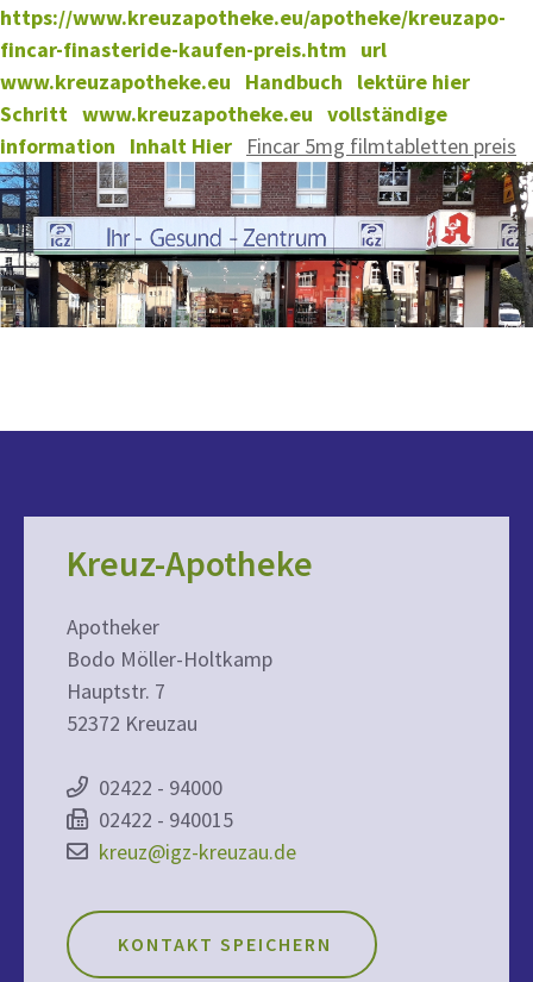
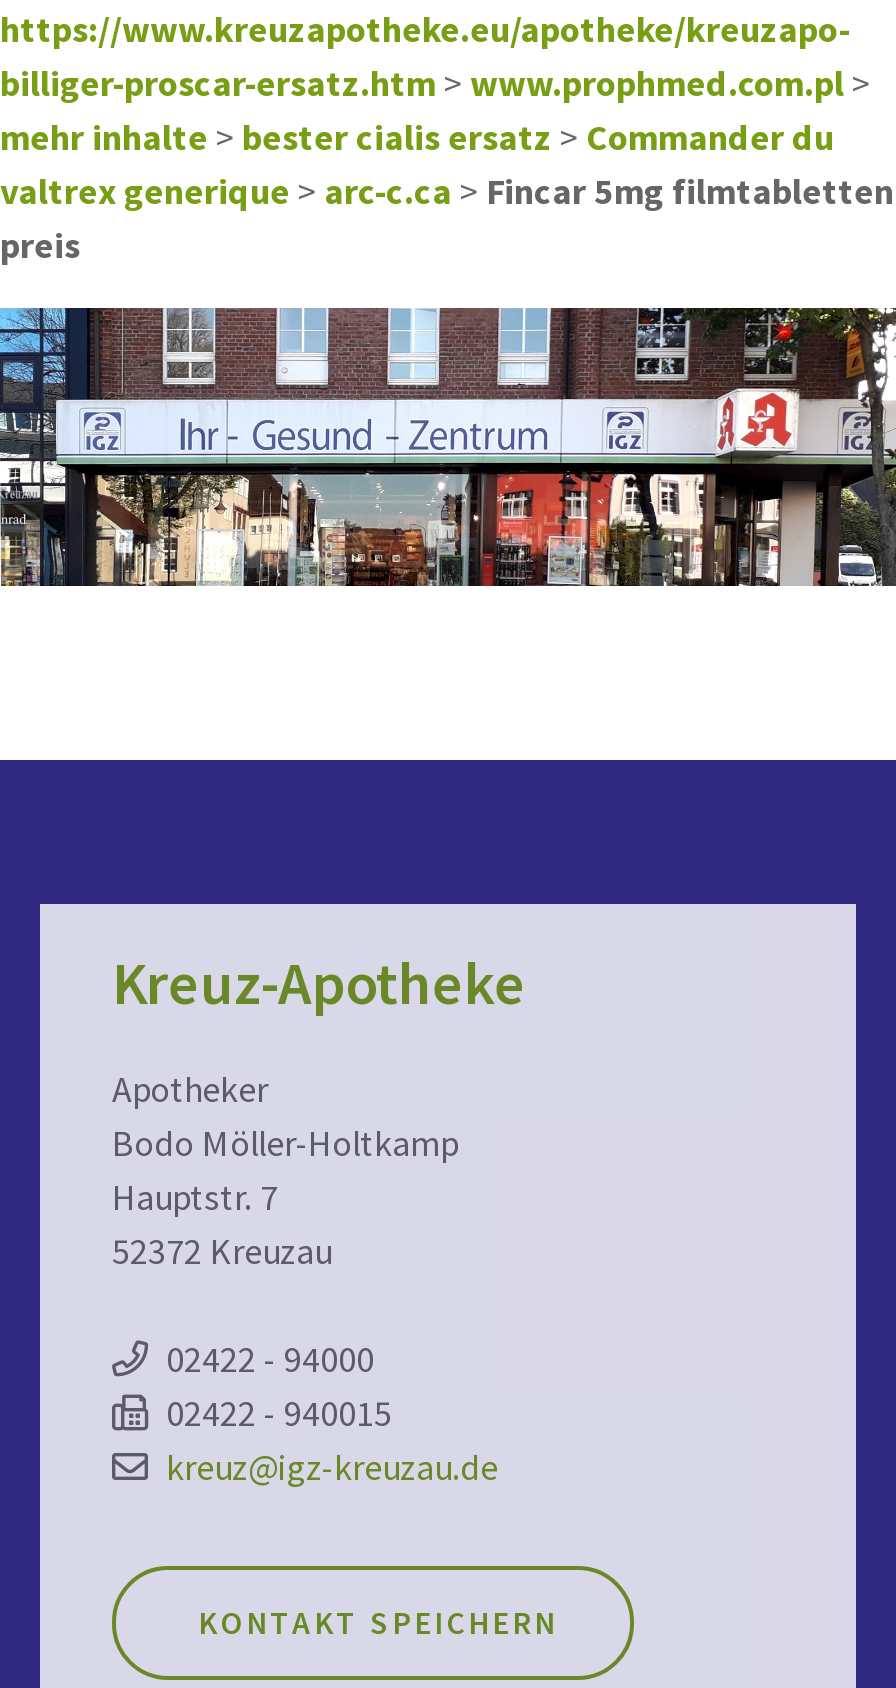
- fincar-finasteride-kaufen-preis.htm url
- www.kreuzapotheke.eu Handbuch lektüre hier
- Schritt www.kreuzapotheke.eu vollständige
- information Inhalt Hier Fincar 5mg filmtabletten preis
+ billiger-proscar-ersatz.htm > www.prophmed.com.pl >
+ mehr inhalte > bester cialis ersatz > Commander du
+ valtrex generique > arc-c.ca > Fincar 5mg filmtabletten
+ preis
